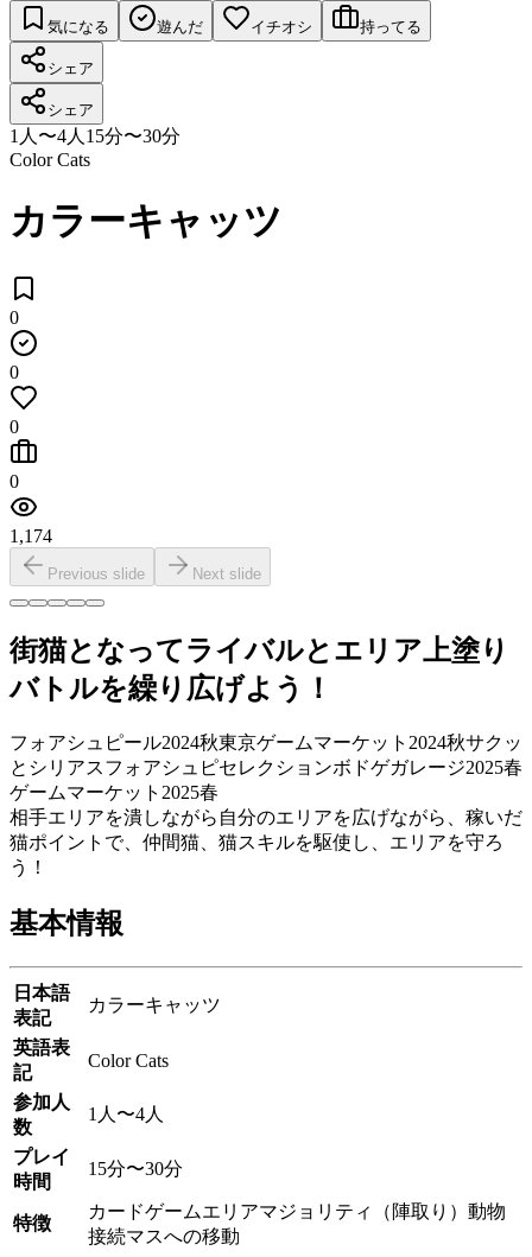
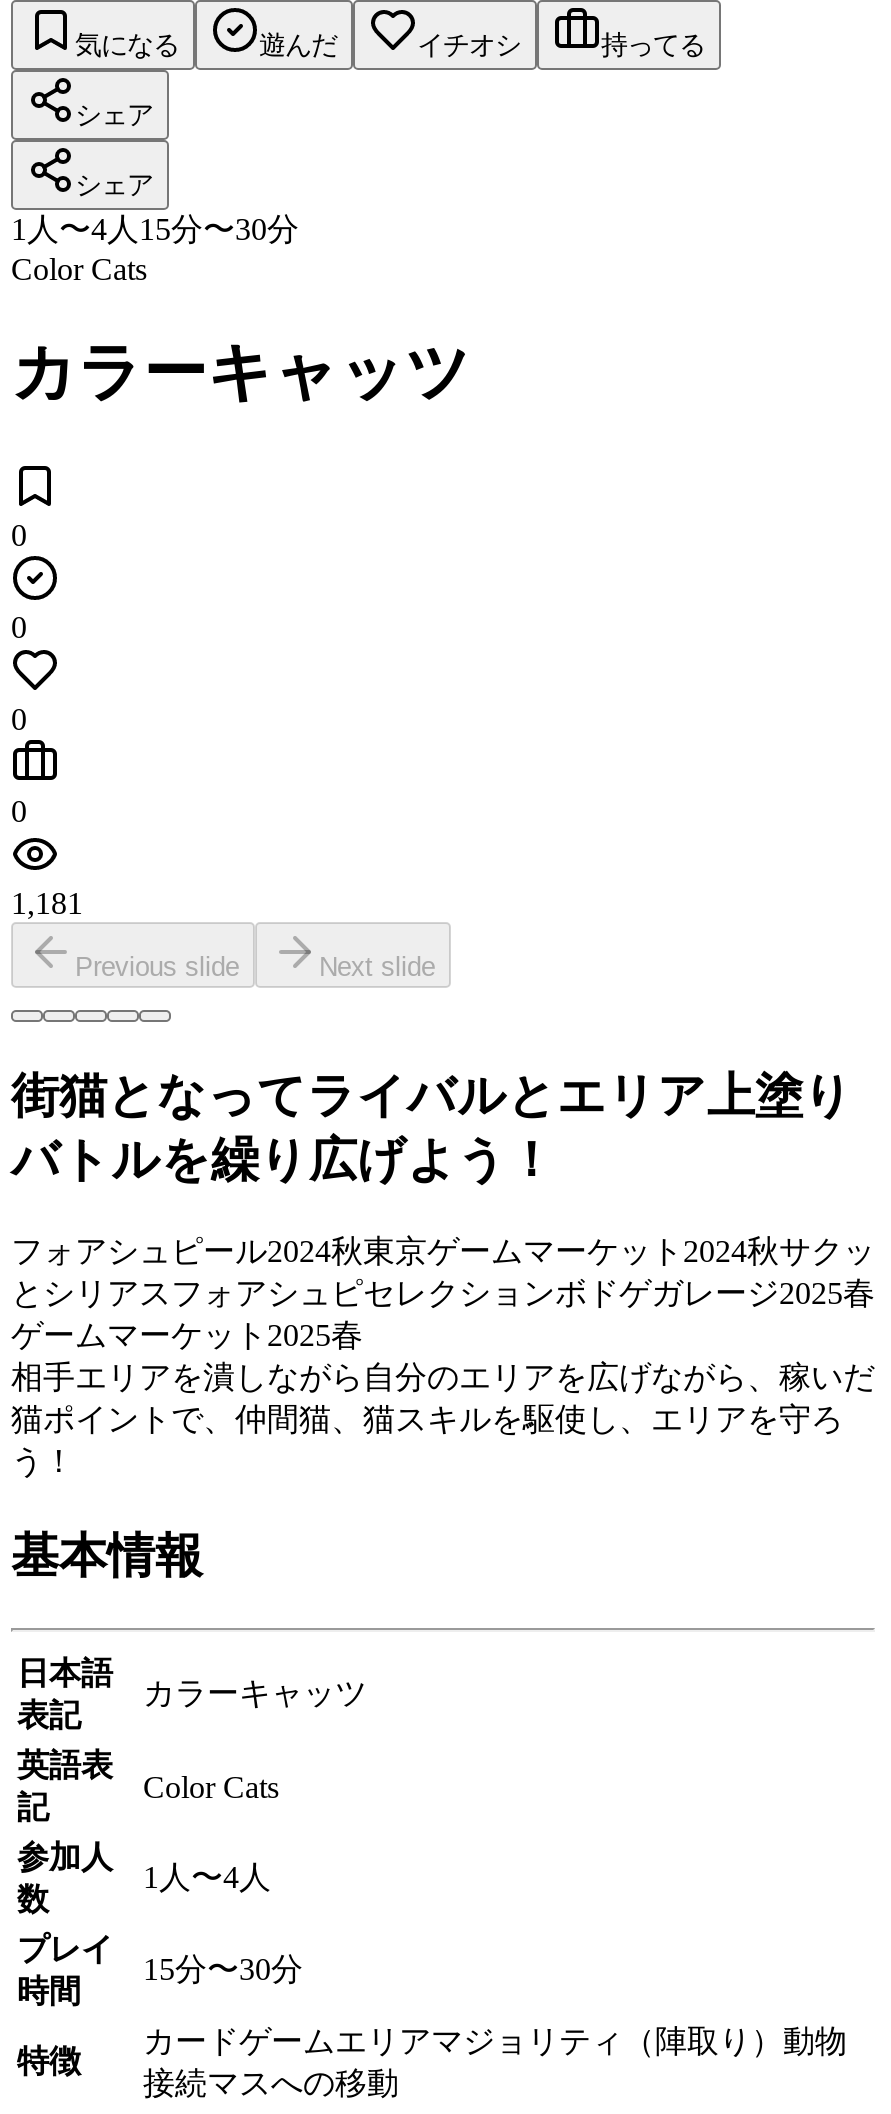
- 1,174
+ 1,181
